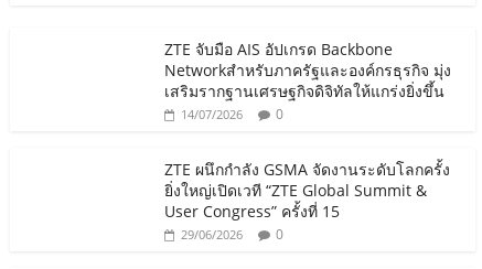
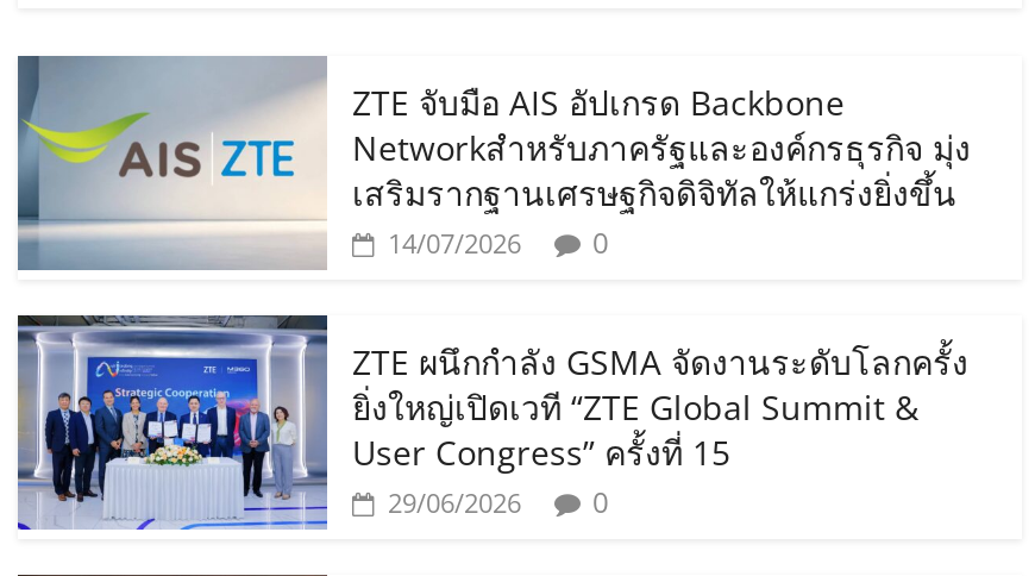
+ [image]

+ [image]
